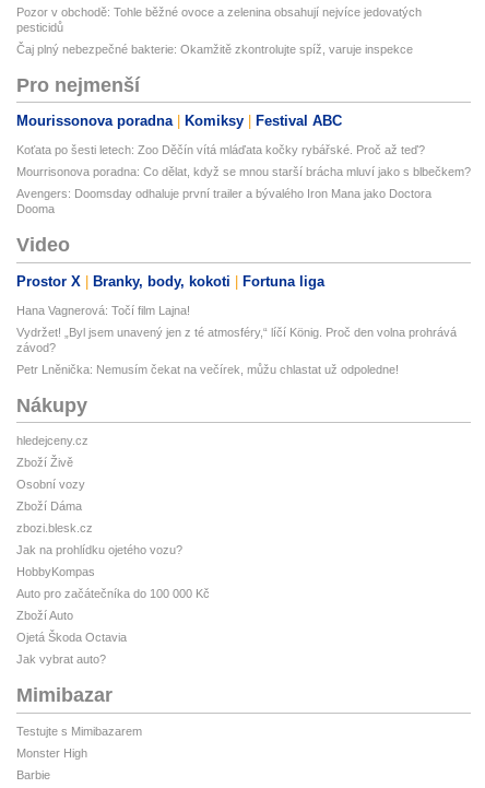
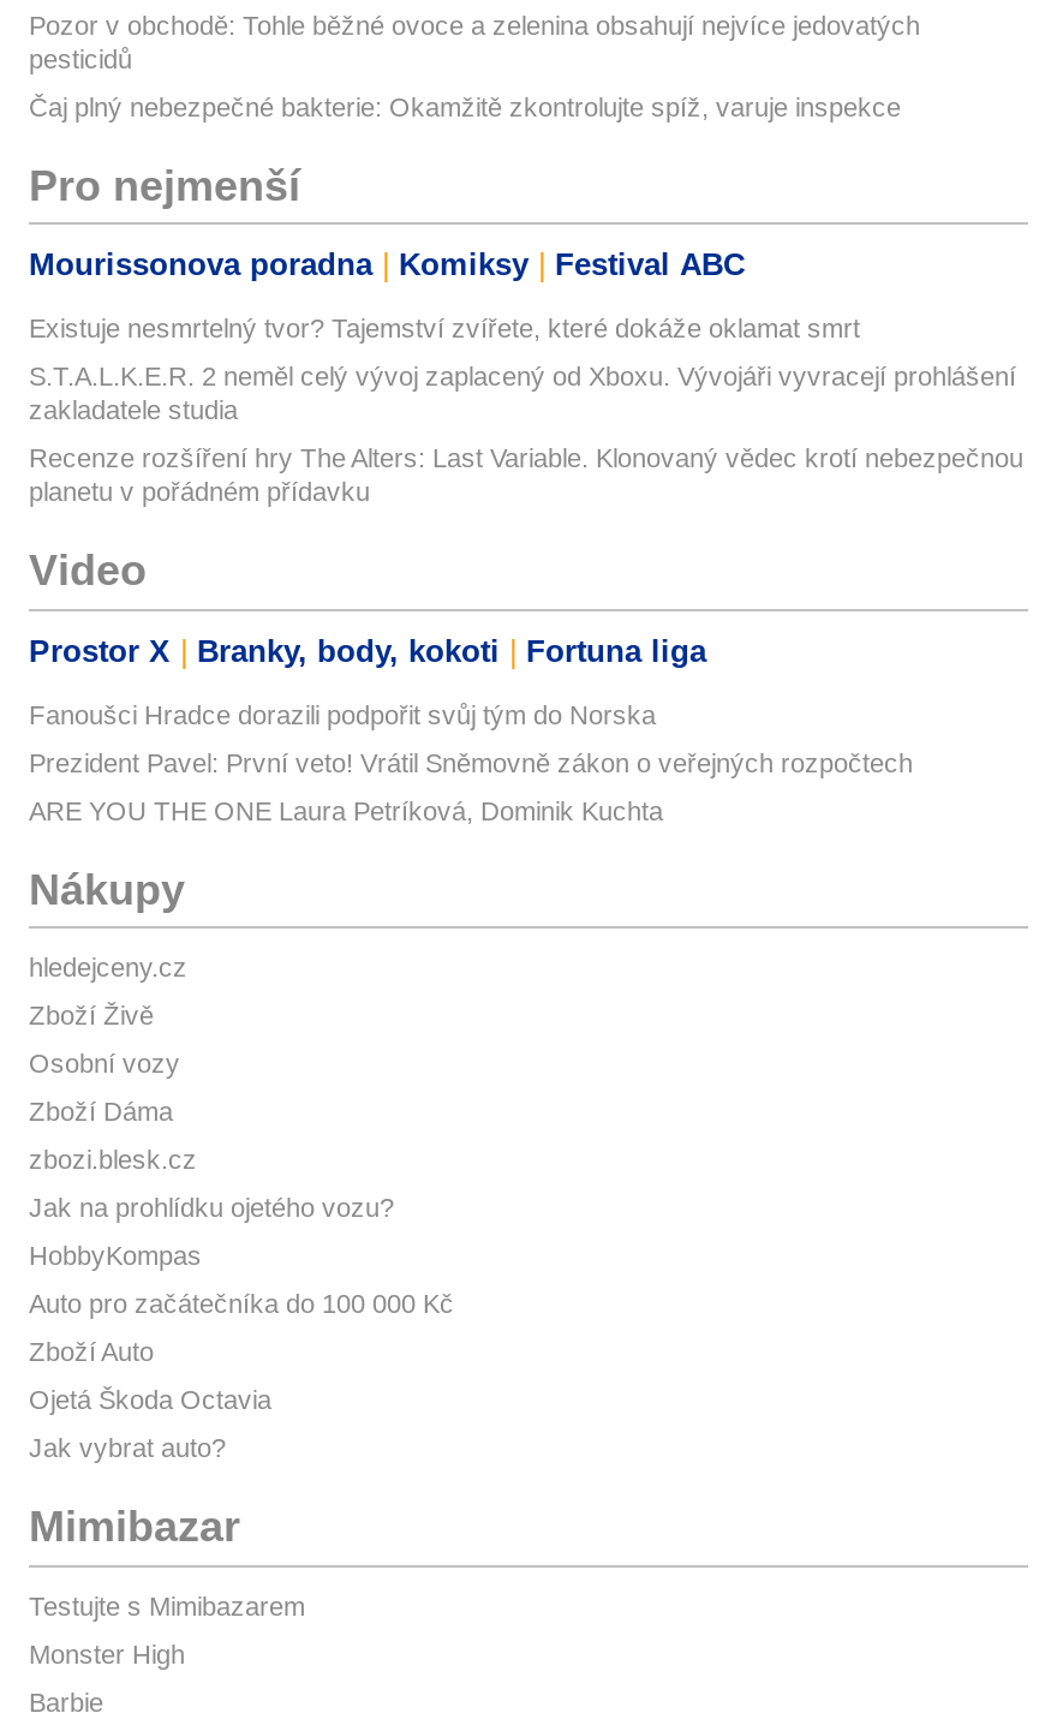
- Koťata po šesti letech: Zoo Děčín vítá mláďata kočky rybářské. Proč až teď?
+ Existuje nesmrtelný tvor? Tajemství zvířete, které dokáže oklamat smrt

- Mourrisonova poradna: Co dělat, když se mnou starší brácha mluví jako s blbečkem?
+ S.T.A.L.K.E.R. 2 neměl celý vývoj zaplacený od Xboxu. Vývojáři vyvracejí prohlášení
+ zakladatele studia

- Avengers: Doomsday odhaluje první trailer a bývalého Iron Mana jako Doctora
- Dooma
+ Recenze rozšíření hry The Alters: Last Variable. Klonovaný vědec krotí nebezpečnou
+ planetu v pořádném přídavku

- Hana Vagnerová: Točí film Lajna!
+ Fanoušci Hradce dorazili podpořit svůj tým do Norska

- Vydržet! „Byl jsem unavený jen z té atmosféry,“ líčí König. Proč den volna prohrává
- závod?
+ Prezident Pavel: První veto! Vrátil Sněmovně zákon o veřejných rozpočtech

- Petr Lněnička: Nemusím čekat na večírek, můžu chlastat už odpoledne!
+ ARE YOU THE ONE Laura Petríková, Dominik Kuchta
